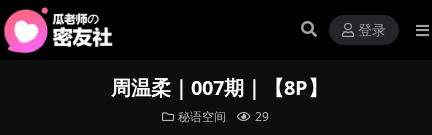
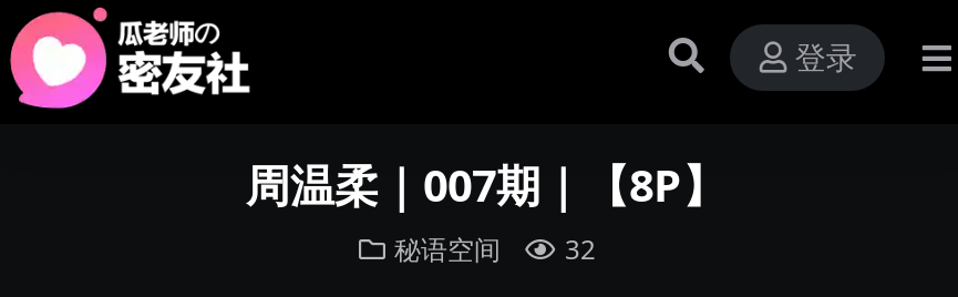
- 秘语空间 29
+ 秘语空间 32
